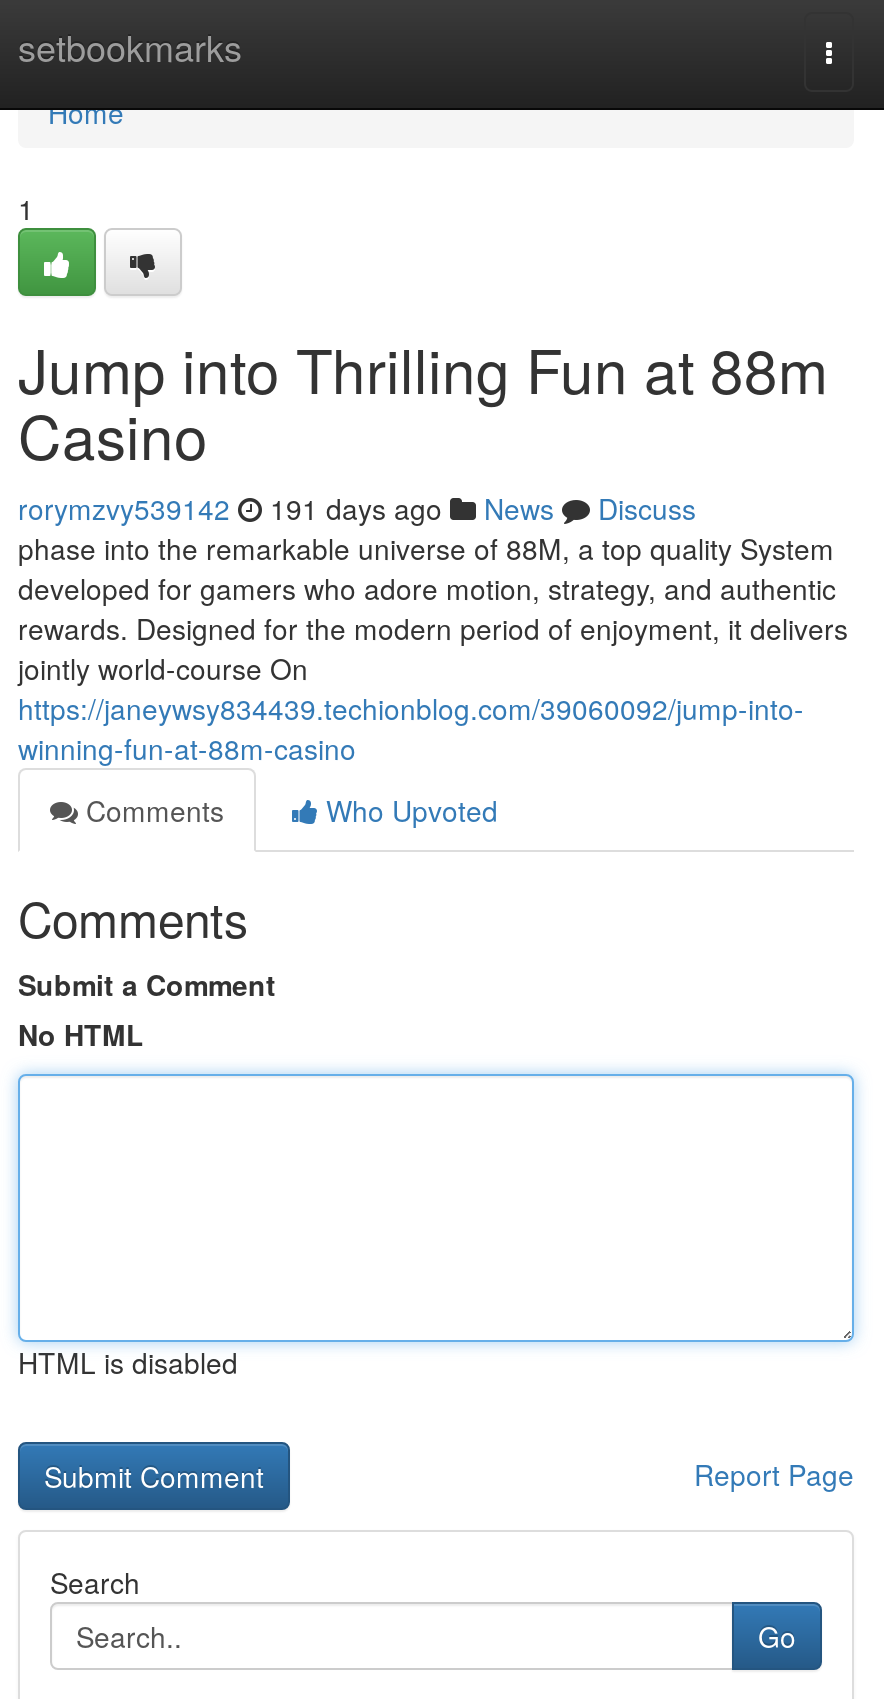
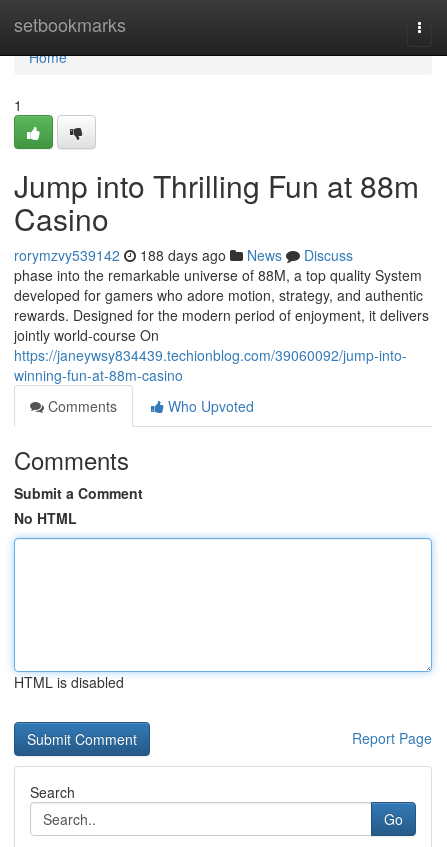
- rorymzvy539142 191 days ago News Discuss
+ rorymzvy539142 188 days ago News Discuss
